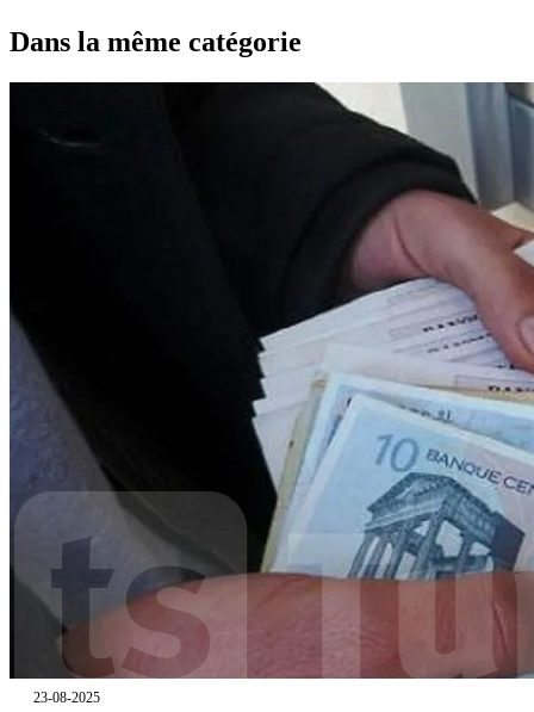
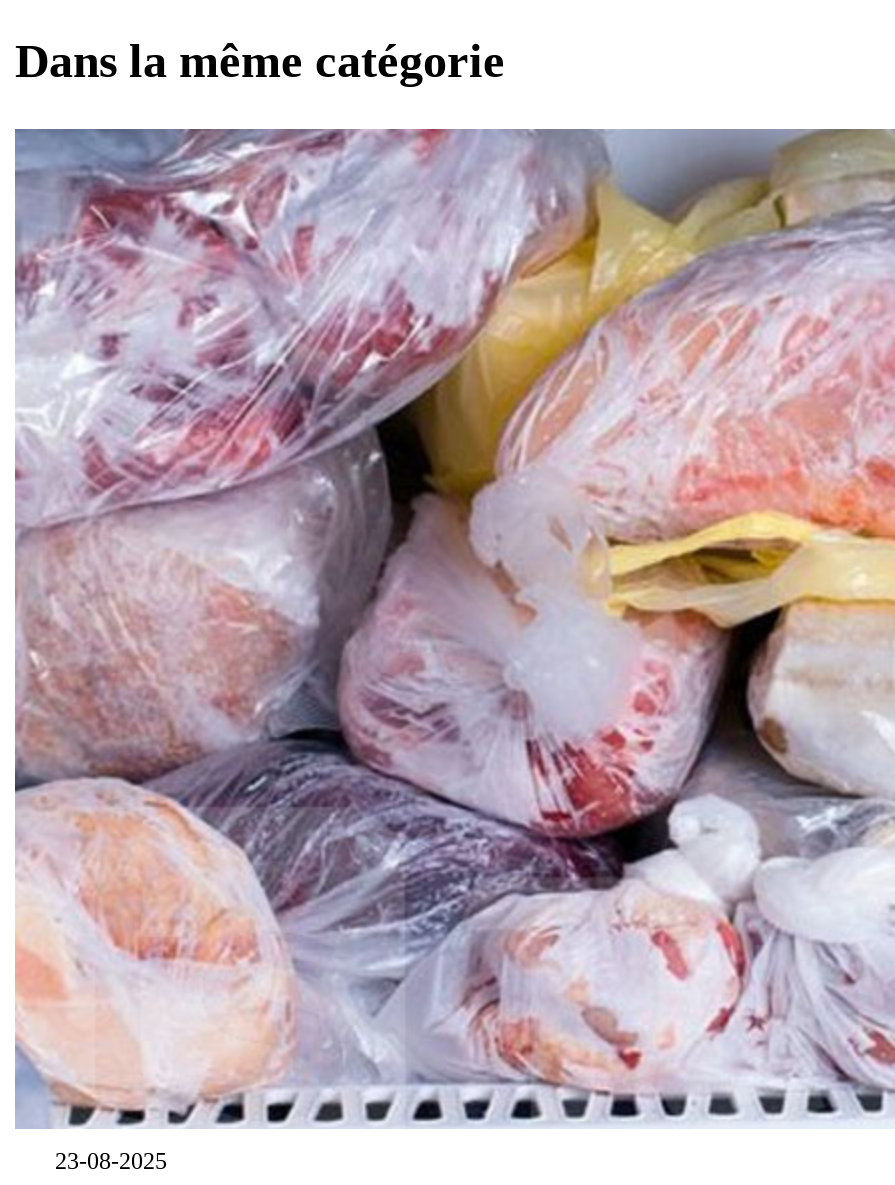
- [image]
+ [image]
